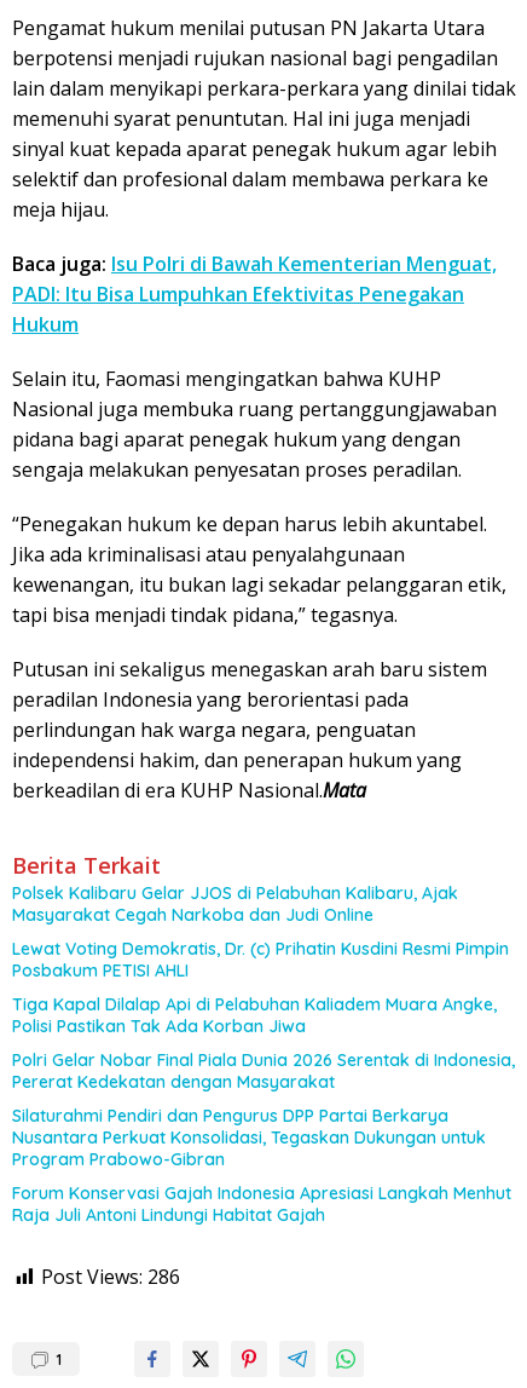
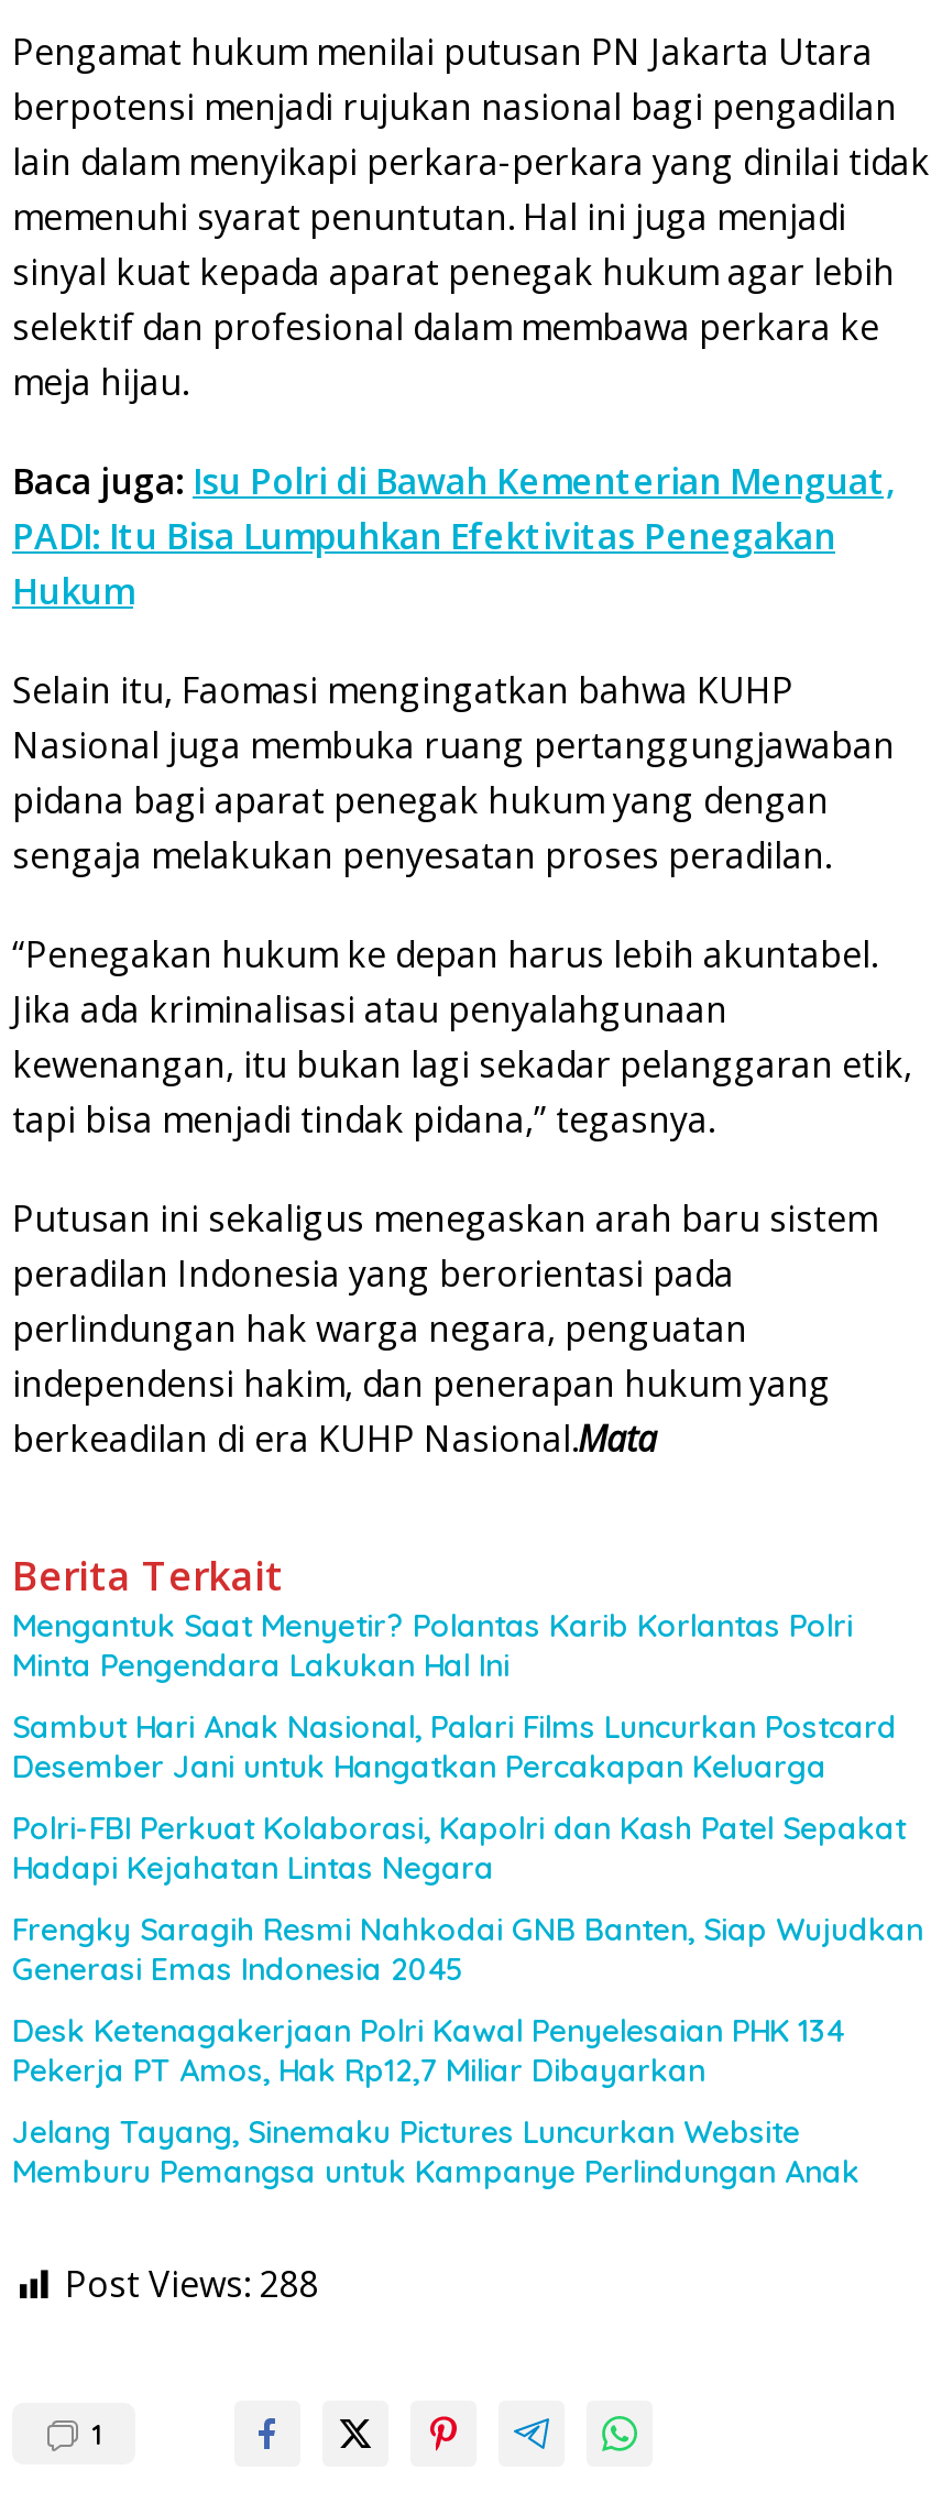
- Polsek Kalibaru Gelar JJOS di Pelabuhan Kalibaru, Ajak
- Masyarakat Cegah Narkoba dan Judi Online
+ Mengantuk Saat Menyetir? Polantas Karib Korlantas Polri
+ Minta Pengendara Lakukan Hal Ini

- Lewat Voting Demokratis, Dr. (c) Prihatin Kusdini Resmi Pimpin
- Posbakum PETISI AHLI
+ Sambut Hari Anak Nasional, Palari Films Luncurkan Postcard
+ Desember Jani untuk Hangatkan Percakapan Keluarga

- Tiga Kapal Dilalap Api di Pelabuhan Kaliadem Muara Angke,
- Polisi Pastikan Tak Ada Korban Jiwa
+ Polri-FBI Perkuat Kolaborasi, Kapolri dan Kash Patel Sepakat
+ Hadapi Kejahatan Lintas Negara

- Polri Gelar Nobar Final Piala Dunia 2026 Serentak di Indonesia,
- Pererat Kedekatan dengan Masyarakat
+ Frengky Saragih Resmi Nahkodai GNB Banten, Siap Wujudkan
+ Generasi Emas Indonesia 2045

- Silaturahmi Pendiri dan Pengurus DPP Partai Berkarya
- Nusantara Perkuat Konsolidasi, Tegaskan Dukungan untuk
- Program Prabowo-Gibran
+ Desk Ketenagakerjaan Polri Kawal Penyelesaian PHK 134
+ Pekerja PT Amos, Hak Rp12,7 Miliar Dibayarkan

- Forum Konservasi Gajah Indonesia Apresiasi Langkah Menhut
- Raja Juli Antoni Lindungi Habitat Gajah
+ Jelang Tayang, Sinemaku Pictures Luncurkan Website
+ Memburu Pemangsa untuk Kampanye Perlindungan Anak

- Post Views: 286
+ Post Views: 288
